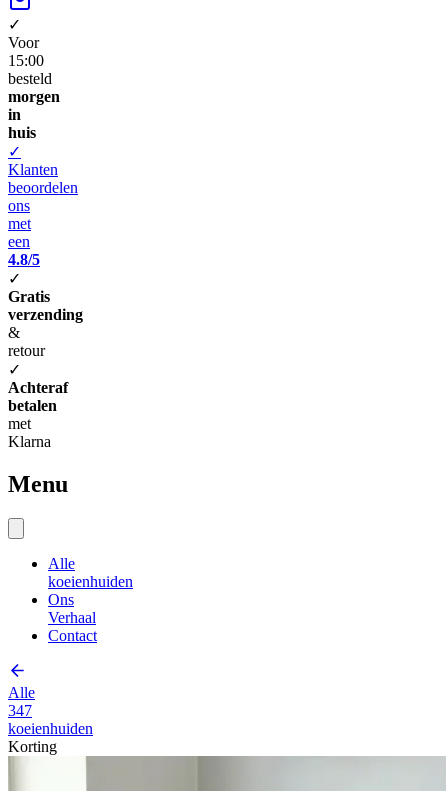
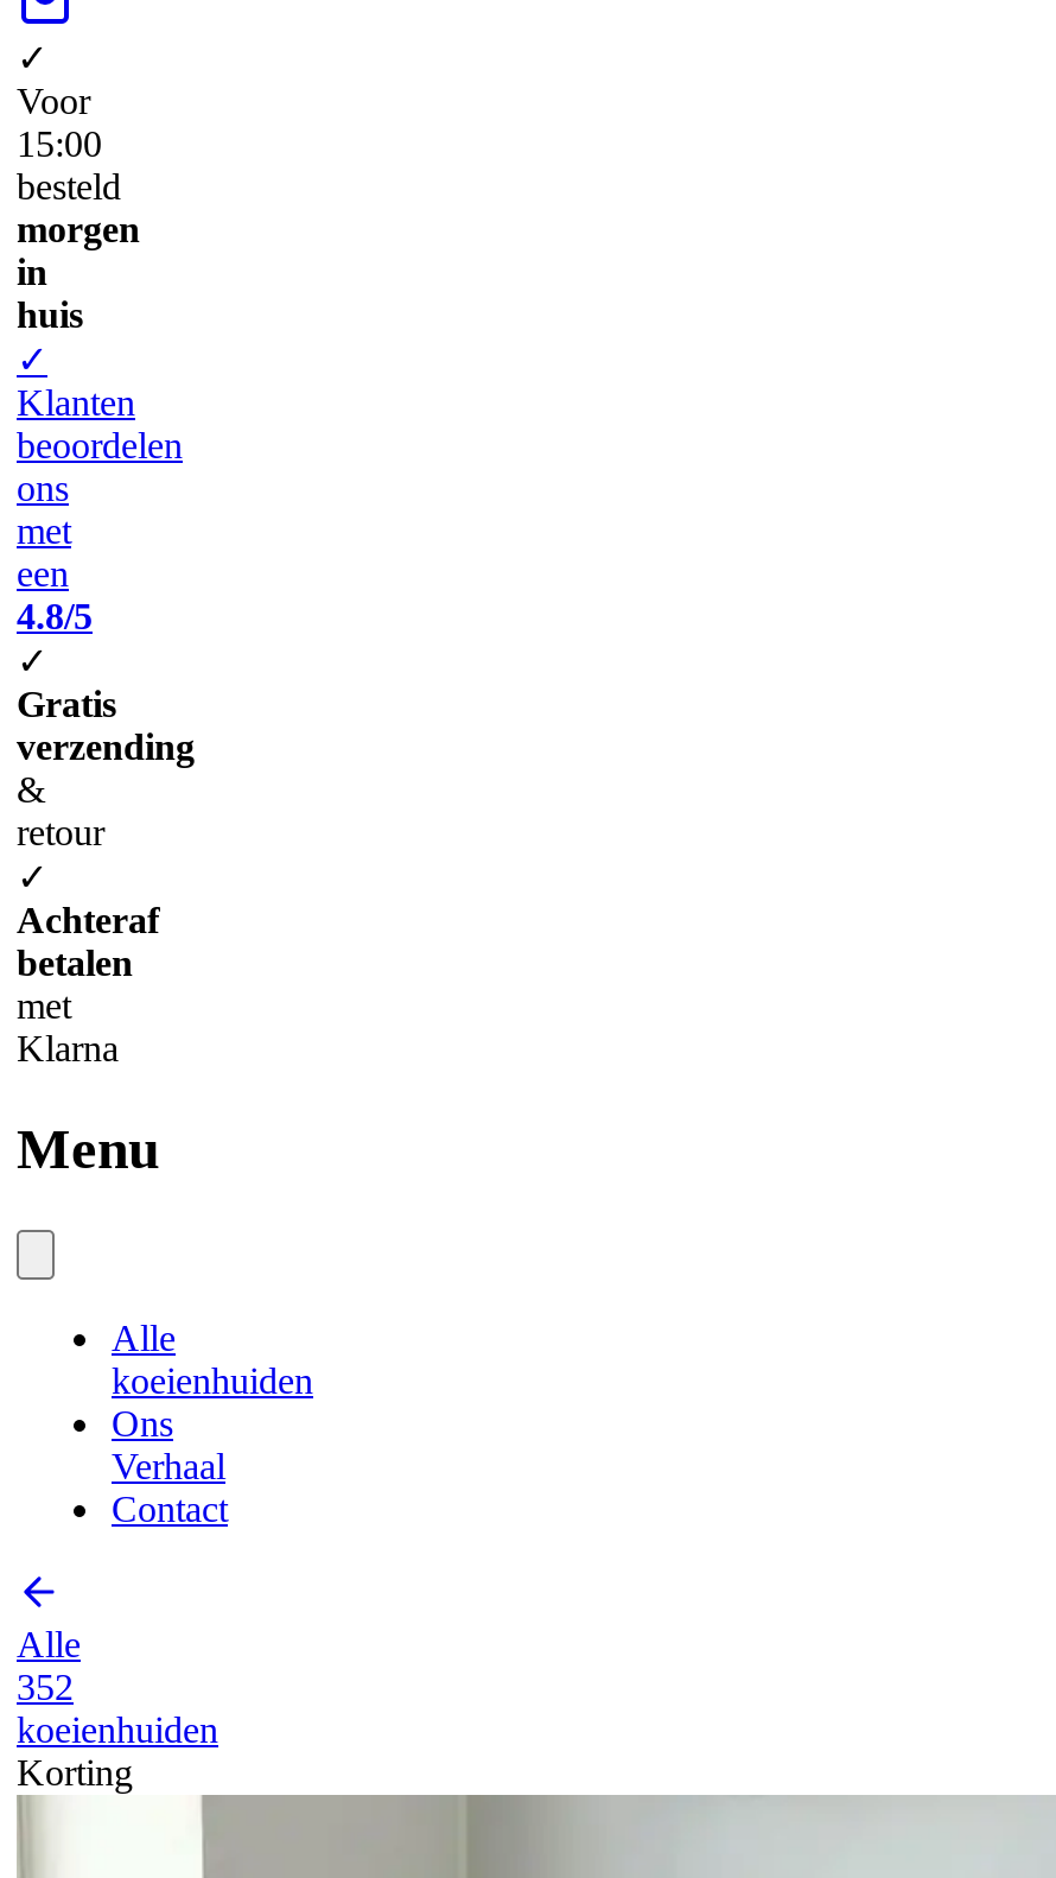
- 347
+ 352
